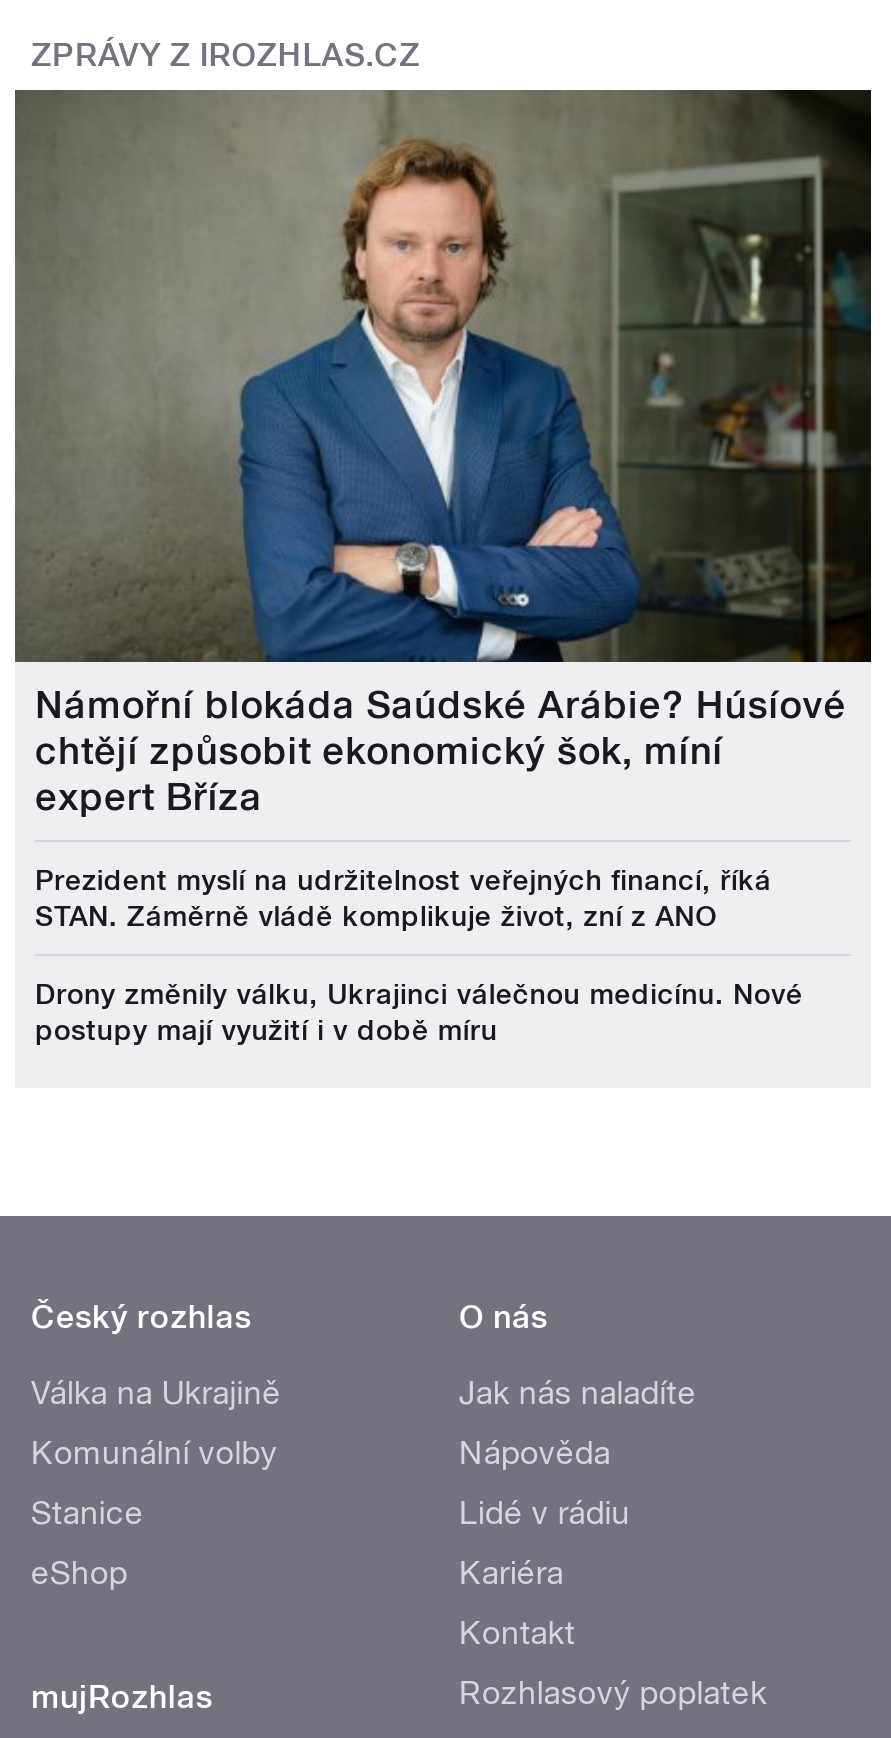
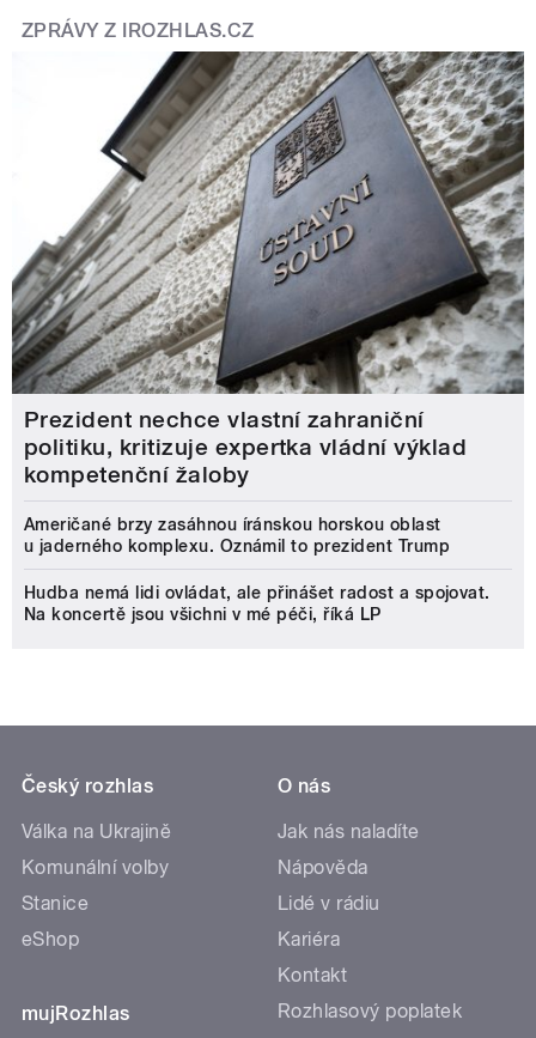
- [image]
- Námořní blokáda Saúdské Arábie? Húsíové
- chtějí způsobit ekonomický šok, míní
- expert Bříza
+ [image]
+ Prezident nechce vlastní zahraniční
+ politiku, kritizuje expertka vládní výklad
+ kompetenční žaloby

- Prezident myslí na udržitelnost veřejných financí, říká
- STAN. Záměrně vládě komplikuje život, zní z ANO
+ Američané brzy zasáhnou íránskou horskou oblast
+ u jaderného komplexu. Oznámil to prezident Trump

- Drony změnily válku, Ukrajinci válečnou medicínu. Nové
- postupy mají využití i v době míru
+ Hudba nemá lidi ovládat, ale přinášet radost a spojovat.
+ Na koncertě jsou všichni v mé péči, říká LP
